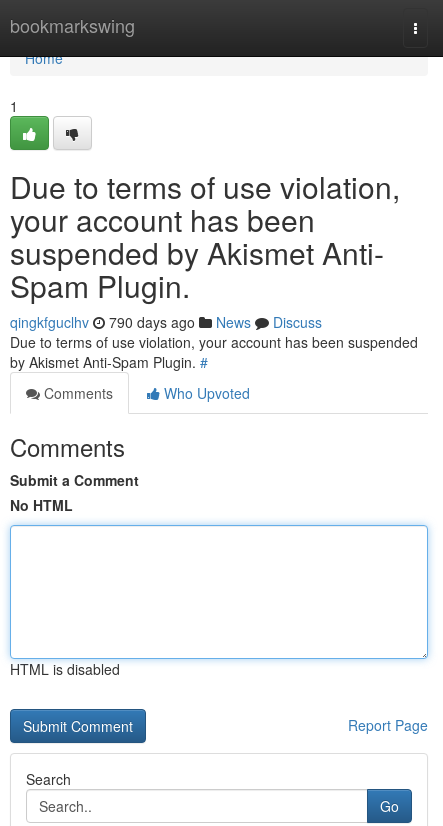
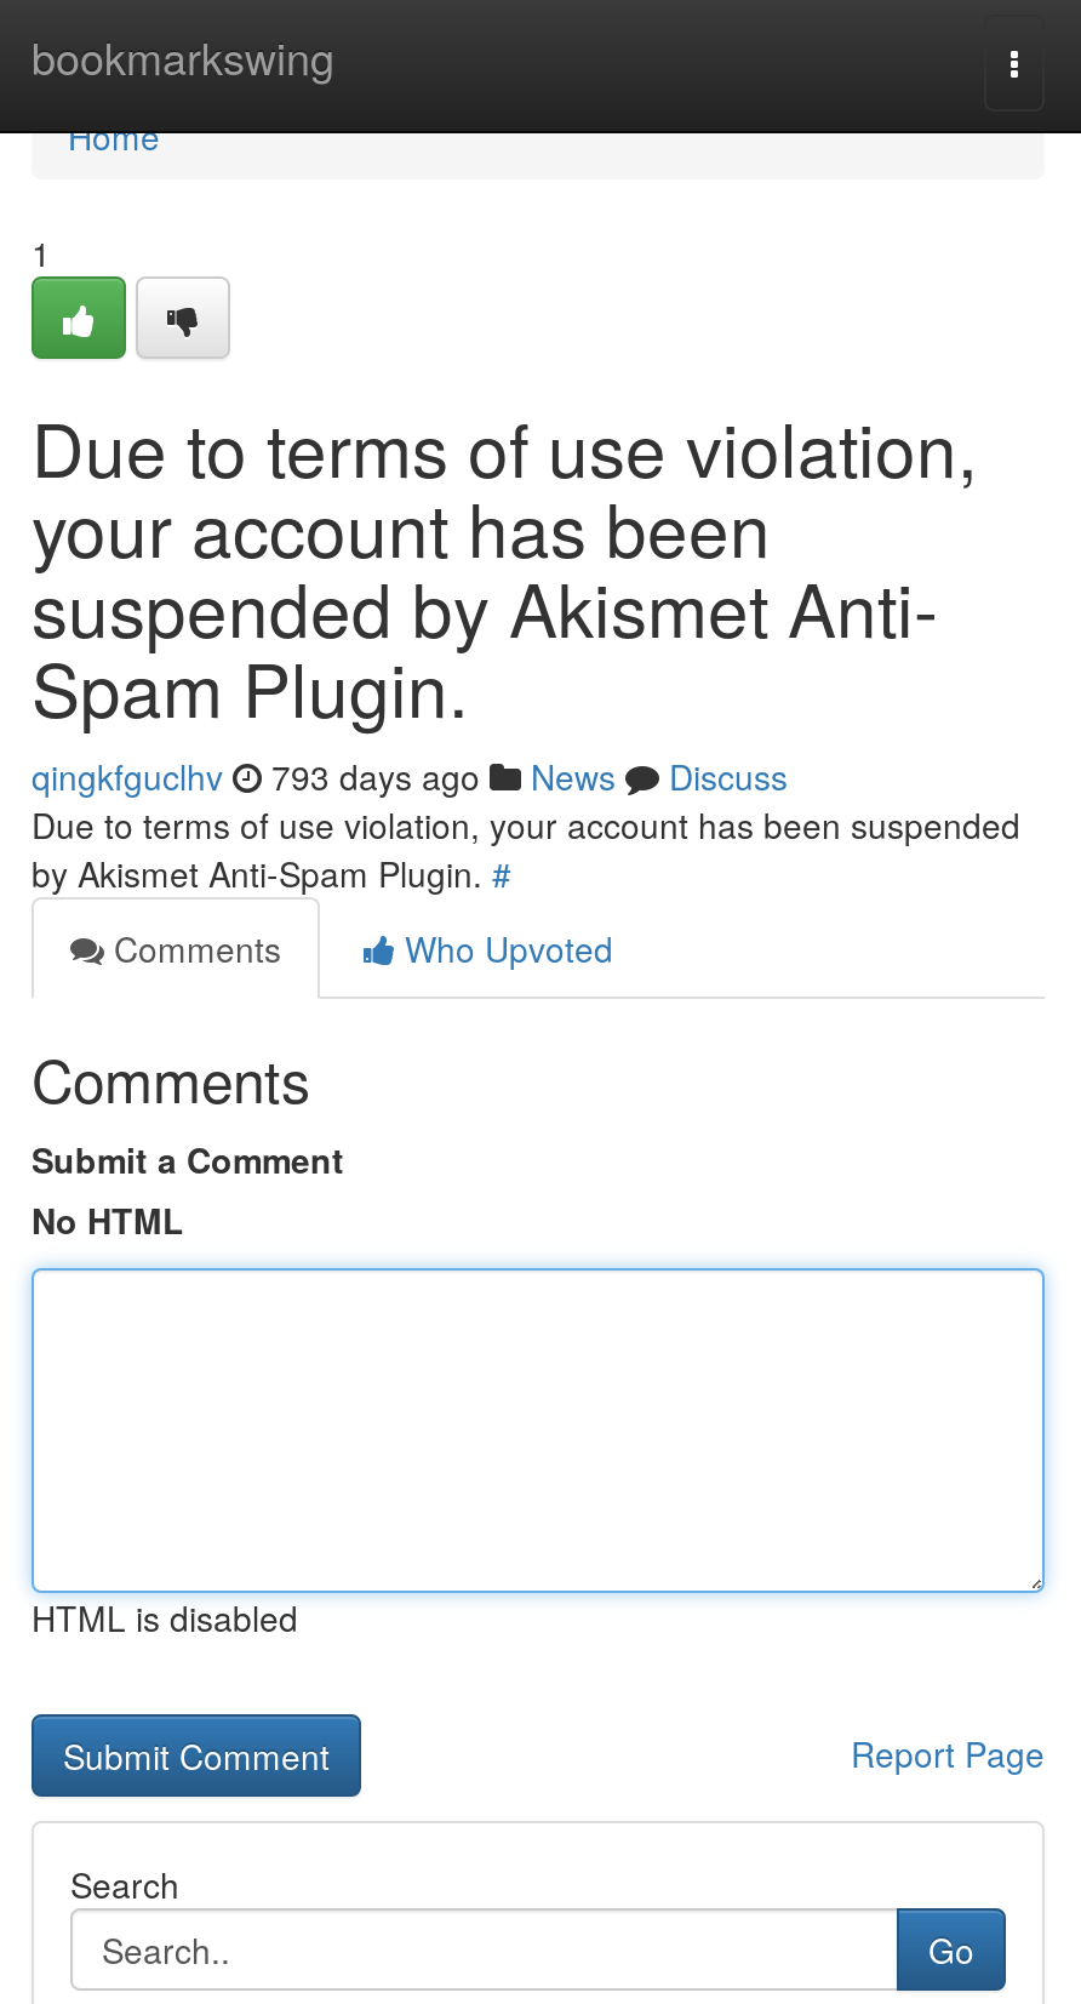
- qingkfguclhv 790 days ago News Discuss
+ qingkfguclhv 793 days ago News Discuss
